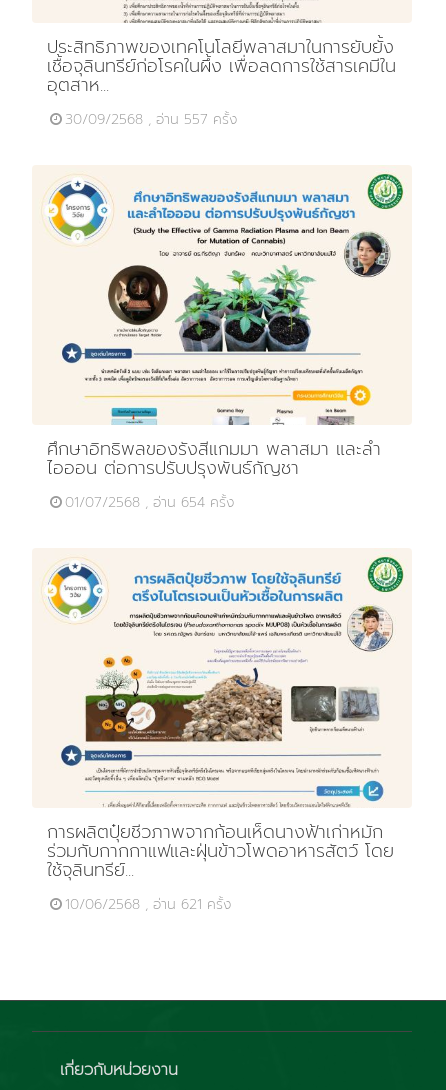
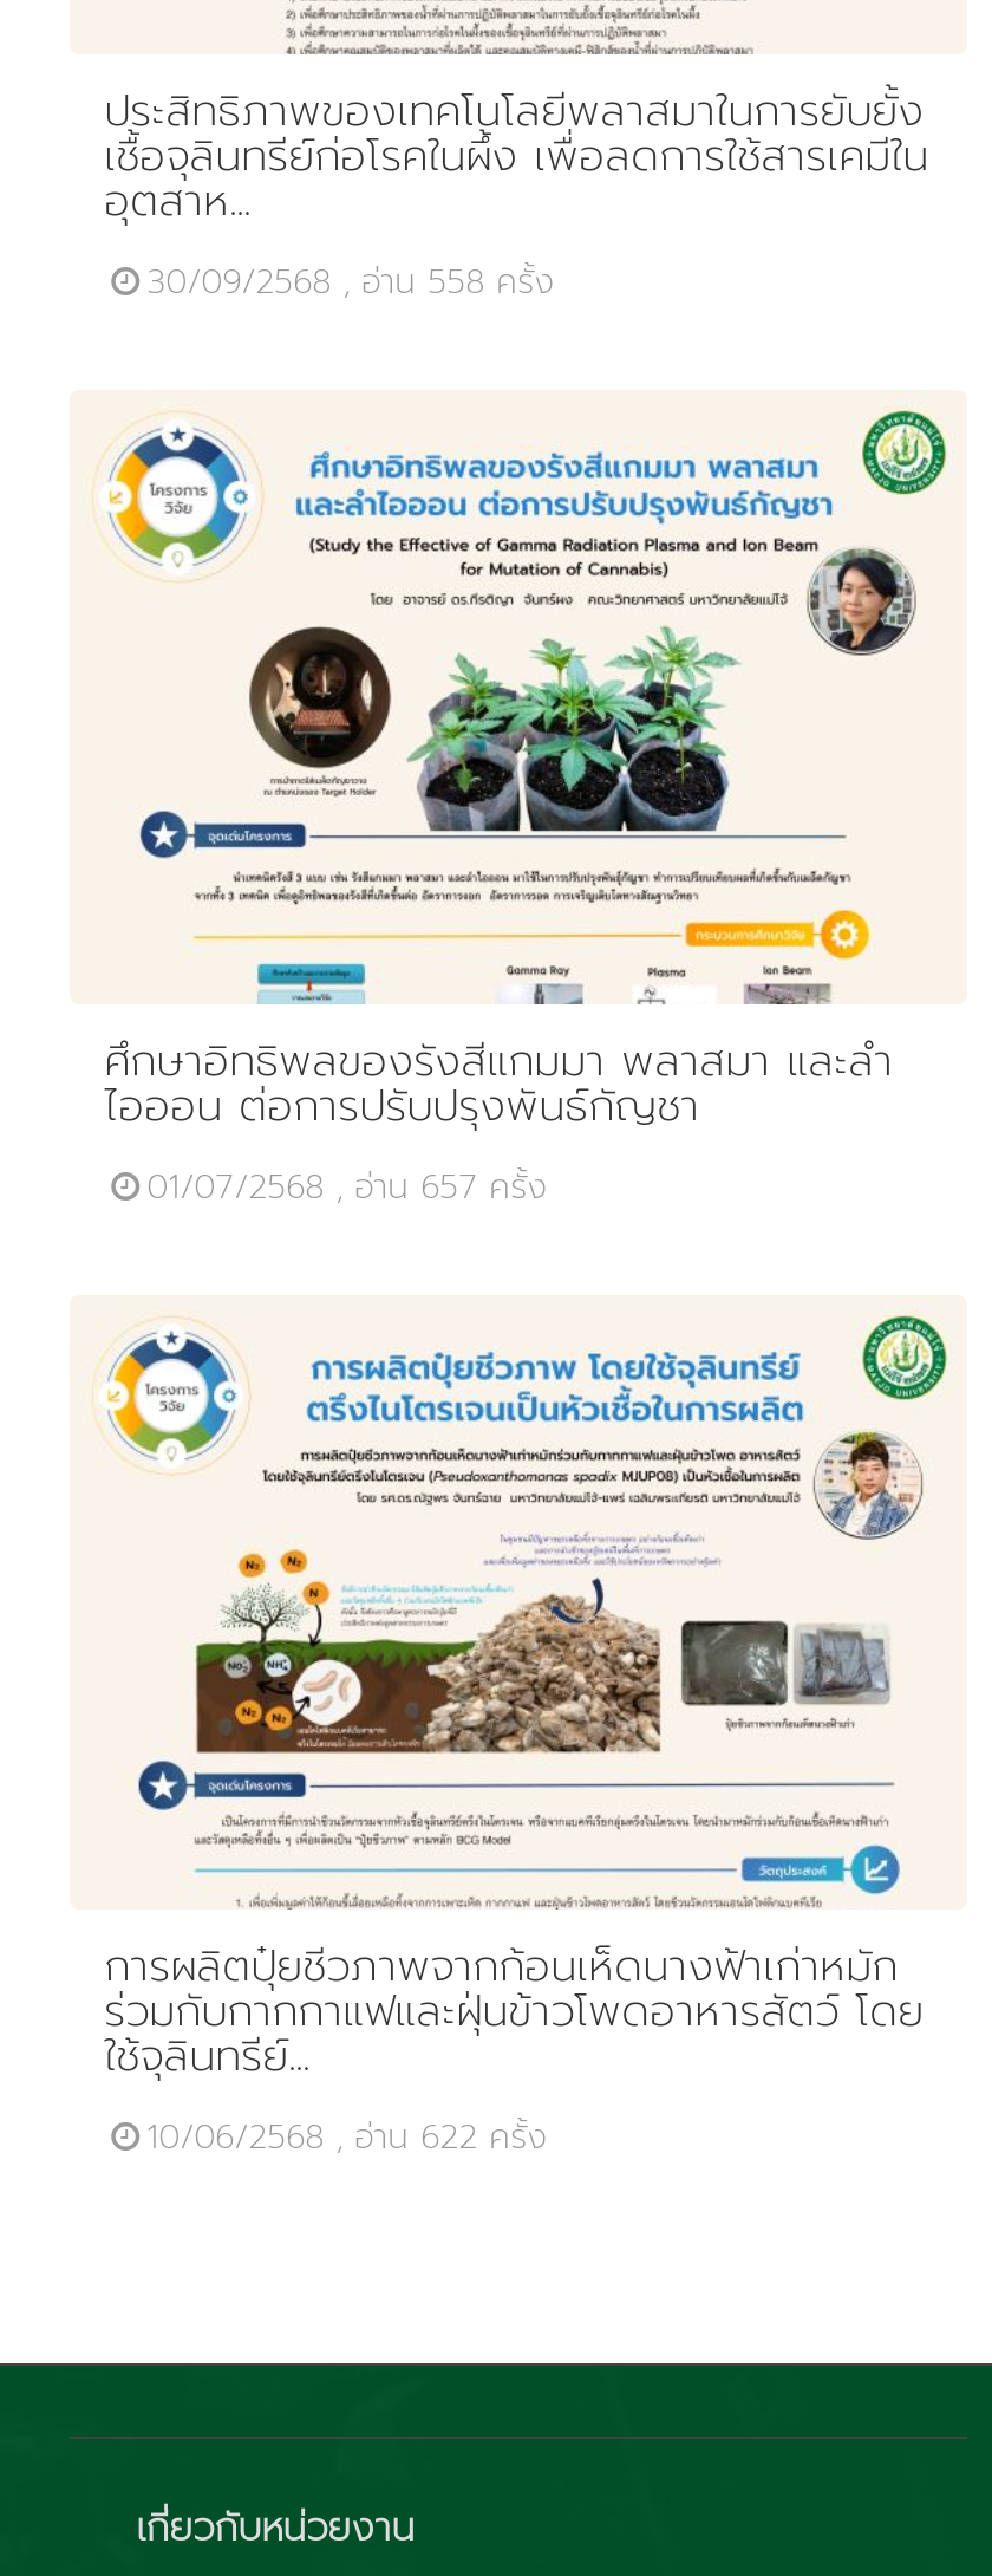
- 30/09/2568 , อ่าน 557 ครั้ง
+ 30/09/2568 , อ่าน 558 ครั้ง

- 01/07/2568 , อ่าน 654 ครั้ง
+ 01/07/2568 , อ่าน 657 ครั้ง

- 10/06/2568 , อ่าน 621 ครั้ง
+ 10/06/2568 , อ่าน 622 ครั้ง
